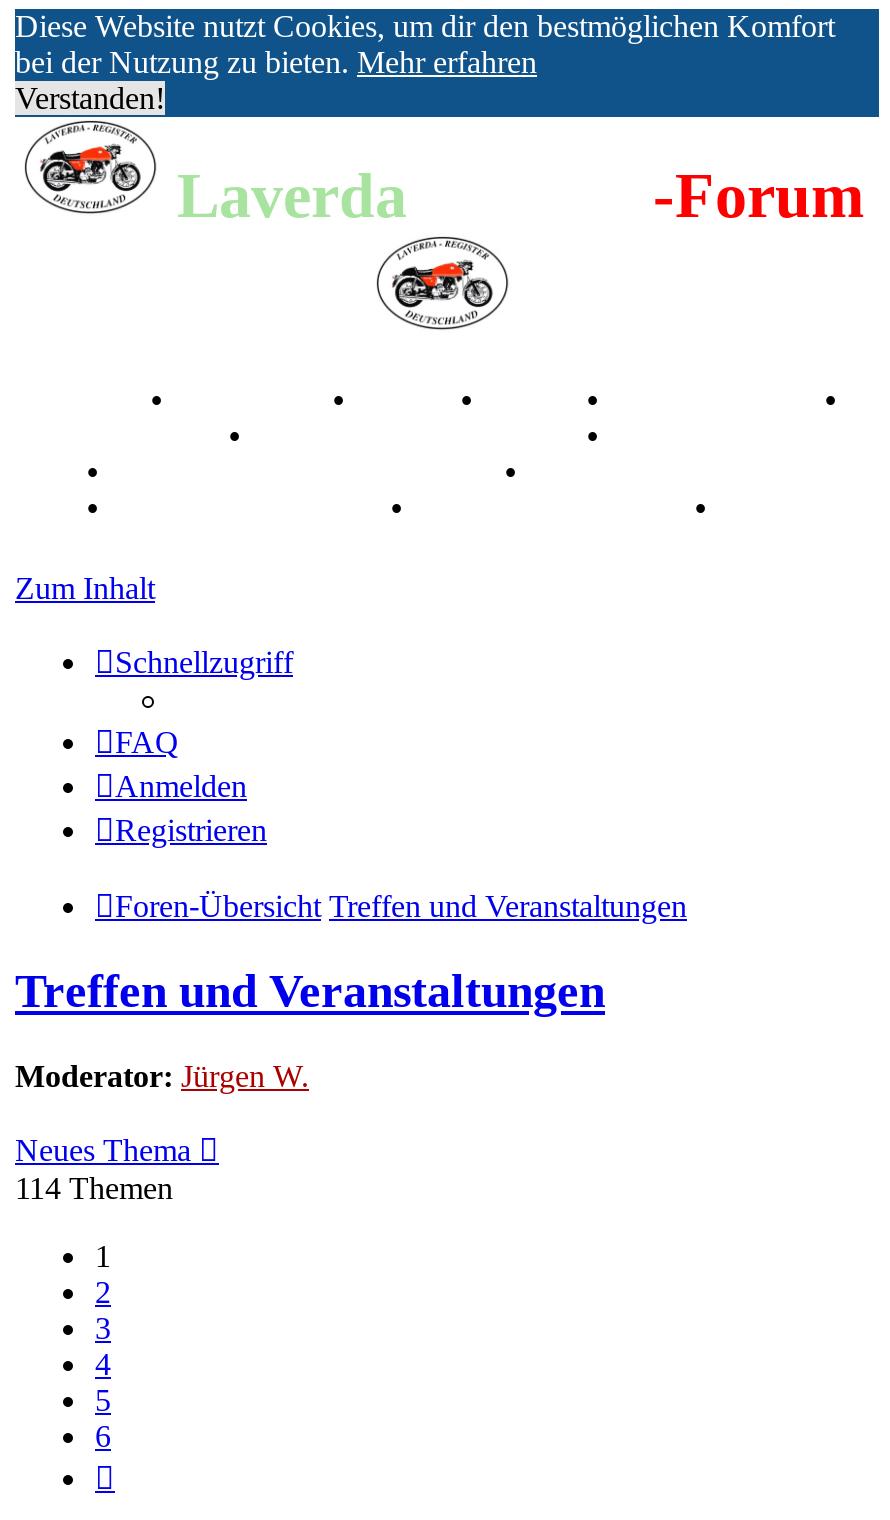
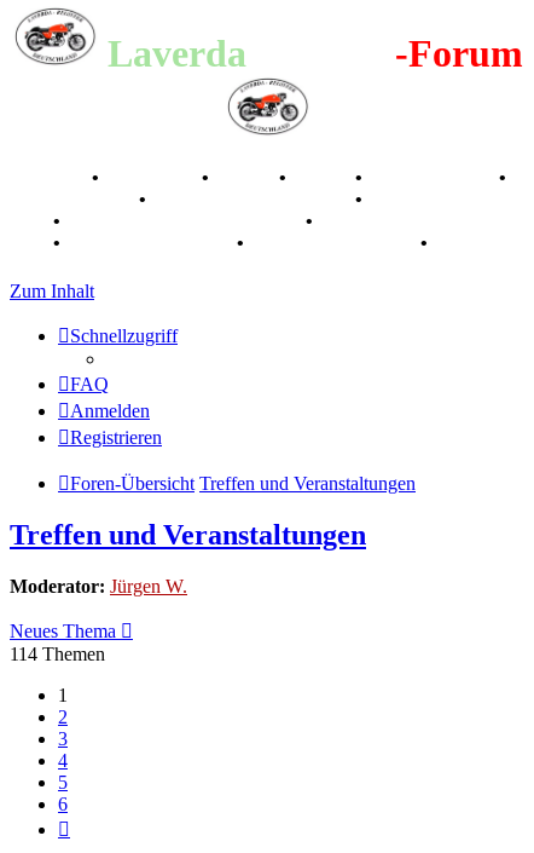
- Diese Website nutzt Cookies, um dir den bestmöglichen Komfort
- bei der Nutzung zu bieten. Mehr erfahren
- Verstanden!
